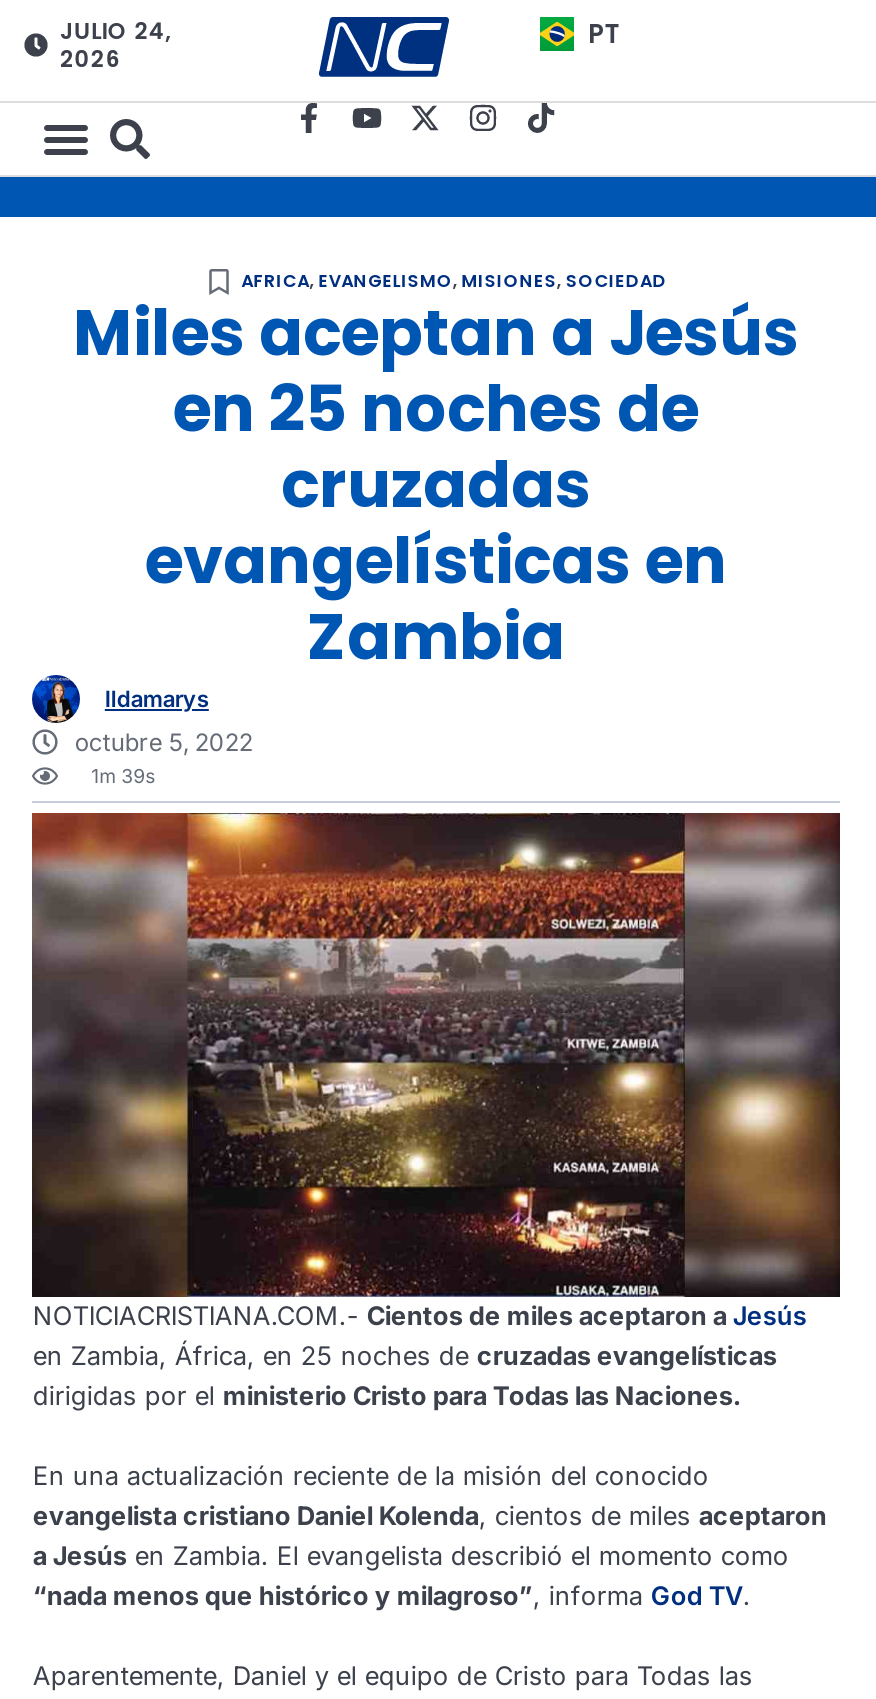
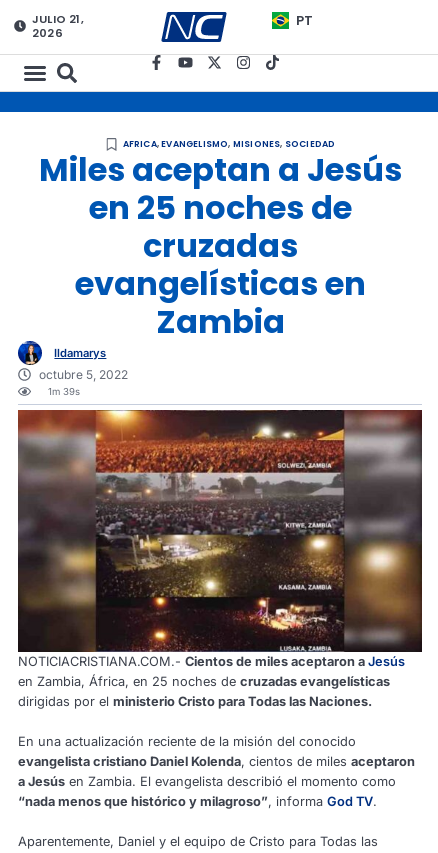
- JULIO 24,
+ JULIO 21,
